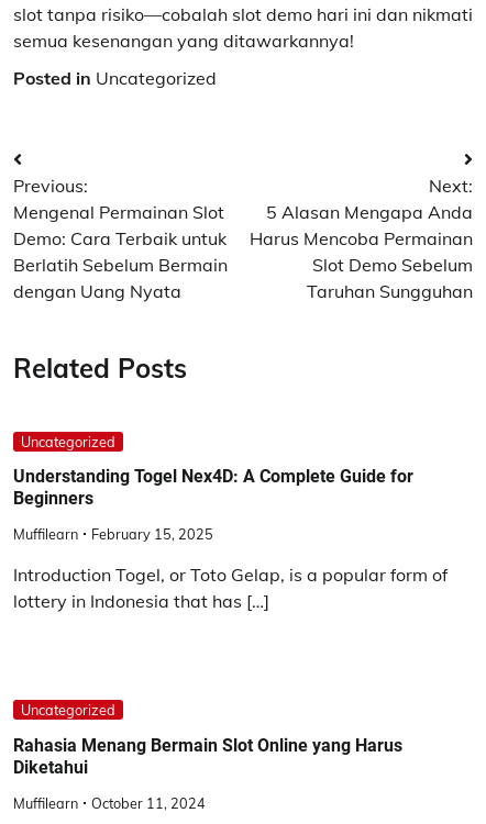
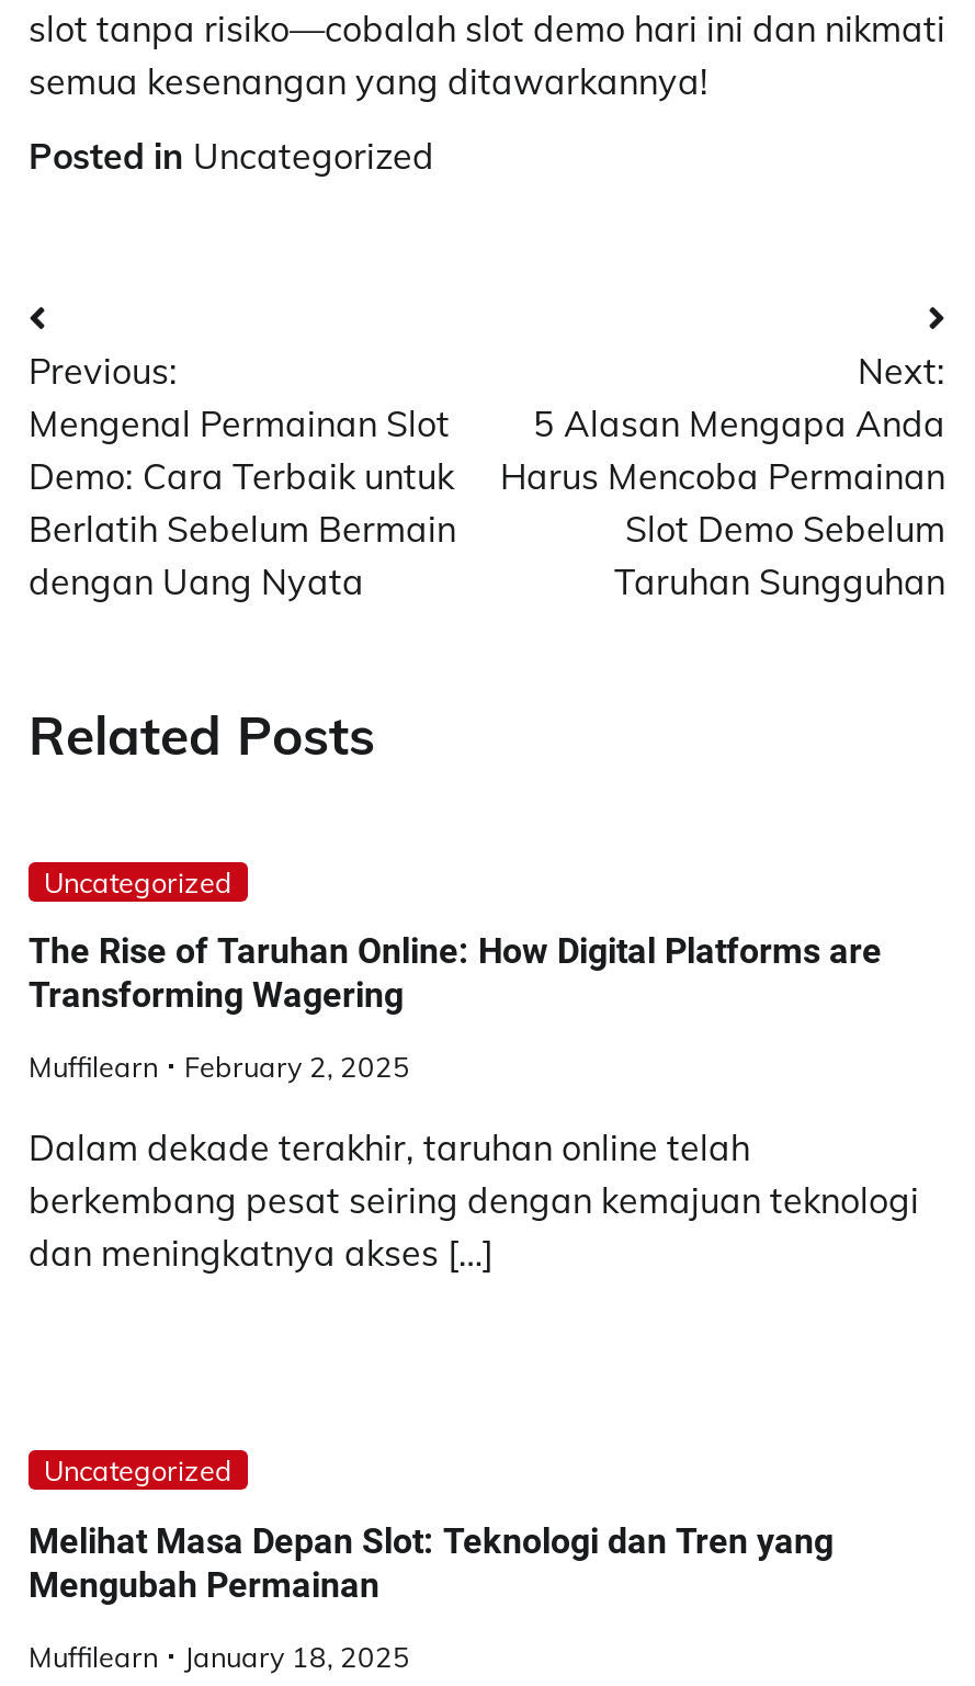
- Understanding Togel Nex4D: A Complete Guide for
- Beginners
+ The Rise of Taruhan Online: How Digital Platforms are
+ Transforming Wagering

- Muffilearn February 15, 2025
+ Muffilearn February 2, 2025

- Introduction Togel, or Toto Gelap, is a popular form of
- lottery in Indonesia that has […]
+ Dalam dekade terakhir, taruhan online telah
+ berkembang pesat seiring dengan kemajuan teknologi
+ dan meningkatnya akses […]

- Rahasia Menang Bermain Slot Online yang Harus
- Diketahui
+ Melihat Masa Depan Slot: Teknologi dan Tren yang
+ Mengubah Permainan

- Muffilearn October 11, 2024
+ Muffilearn January 18, 2025
